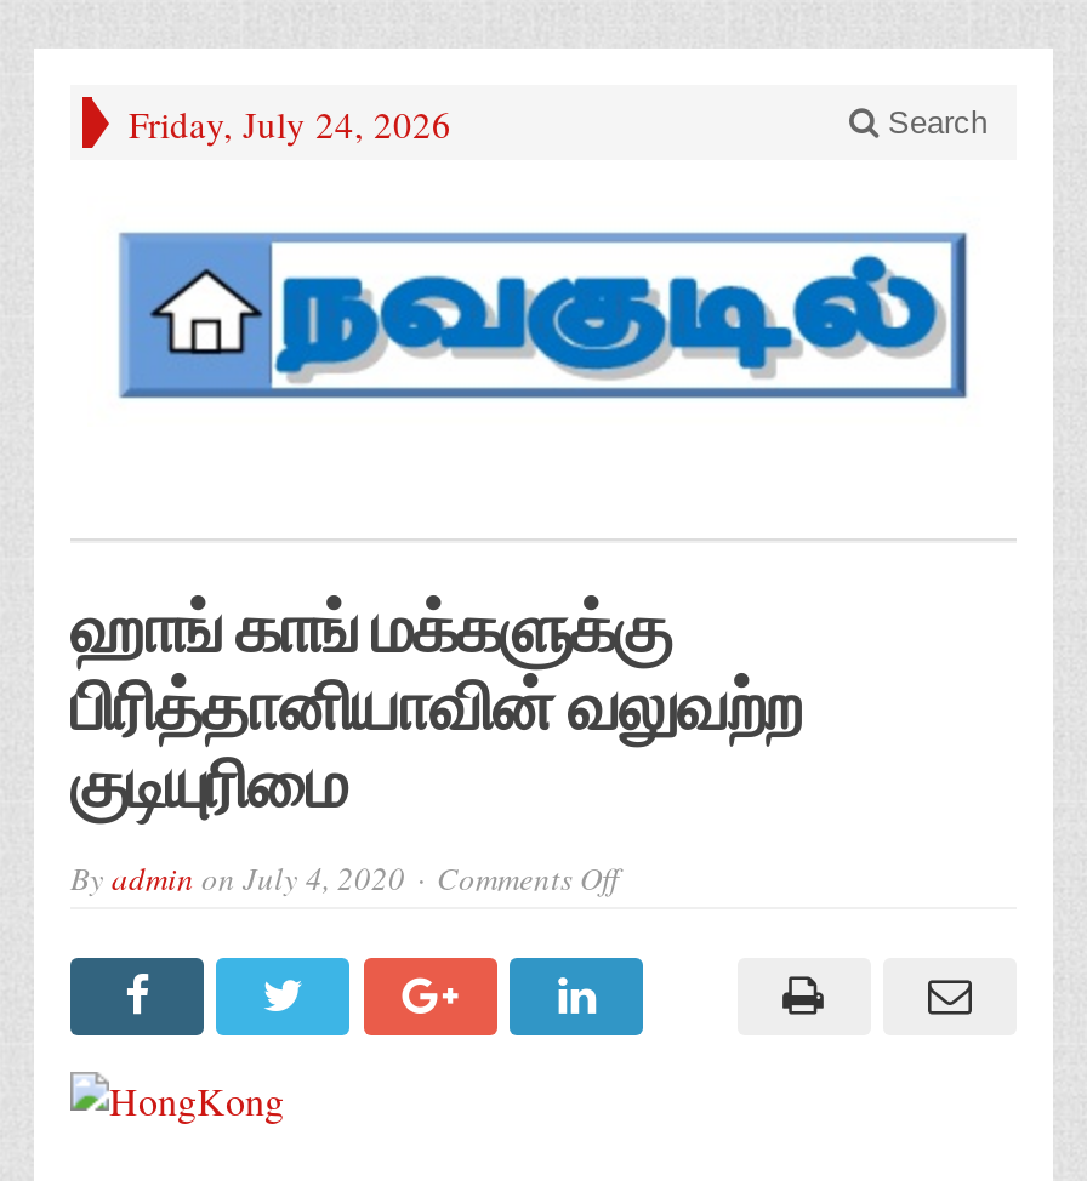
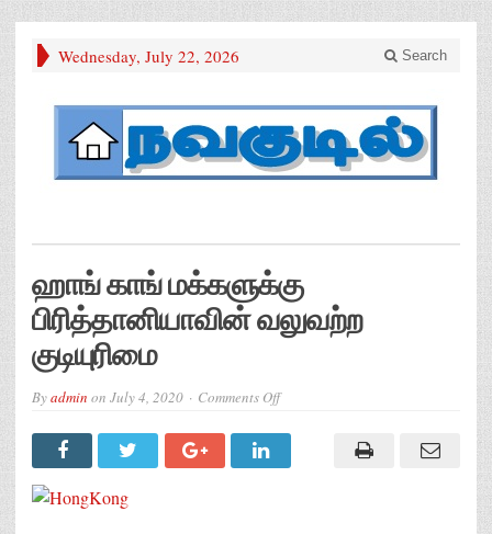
- Friday, July 24, 2026
+ Wednesday, July 22, 2026
